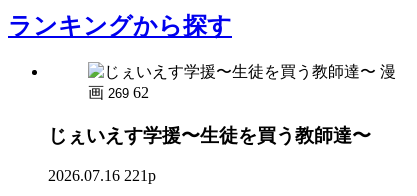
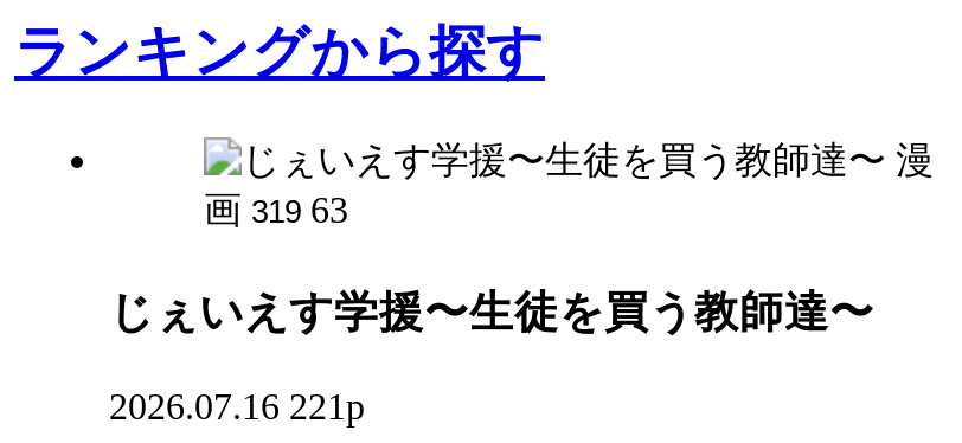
- 画 269 62
+ 画 319 63
